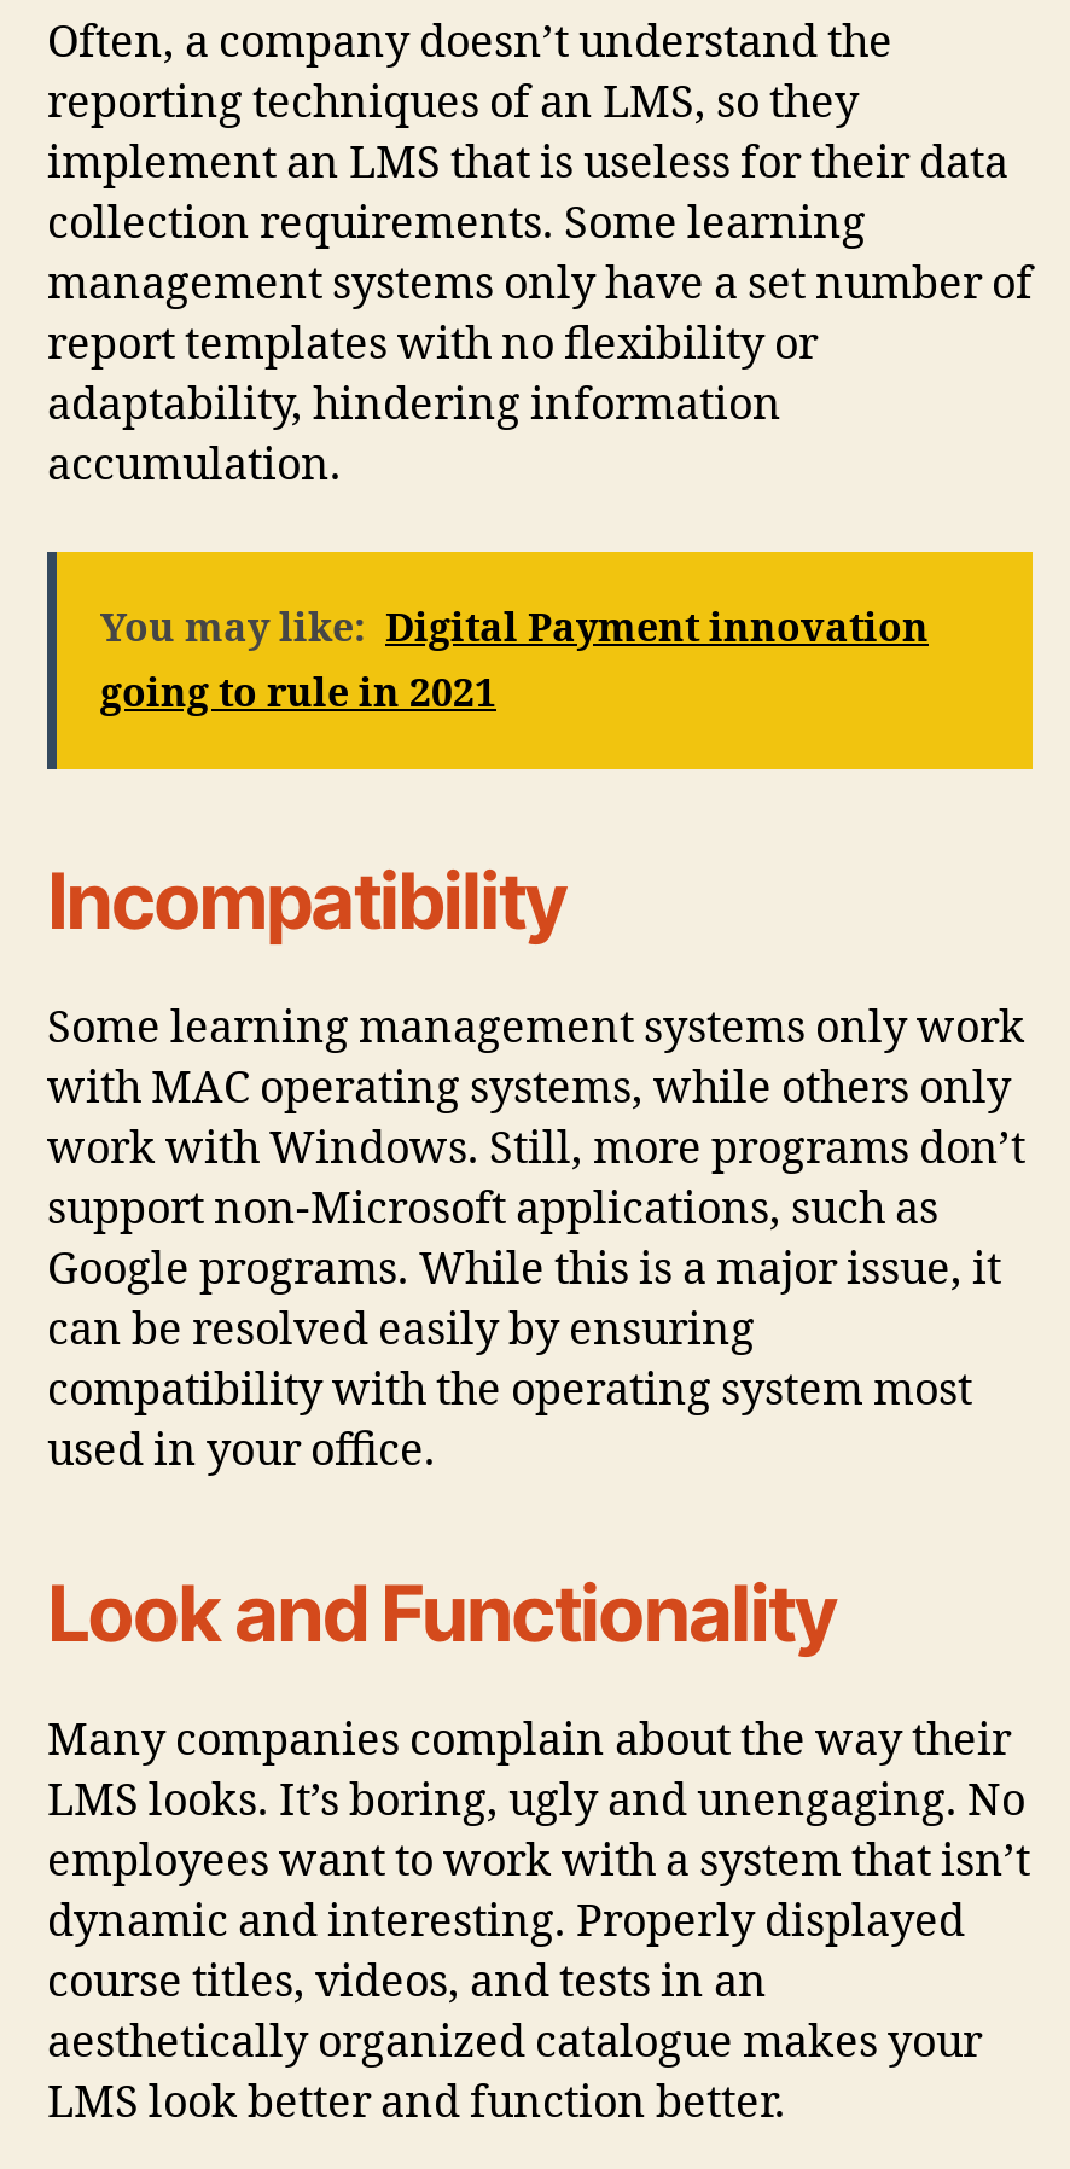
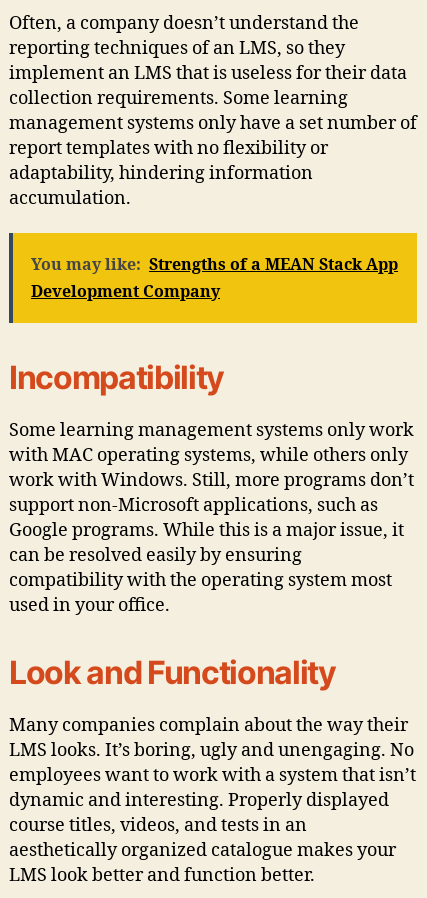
- You may like: Digital Payment innovation
- going to rule in 2021
+ You may like: Strengths of a MEAN Stack App
+ Development Company
